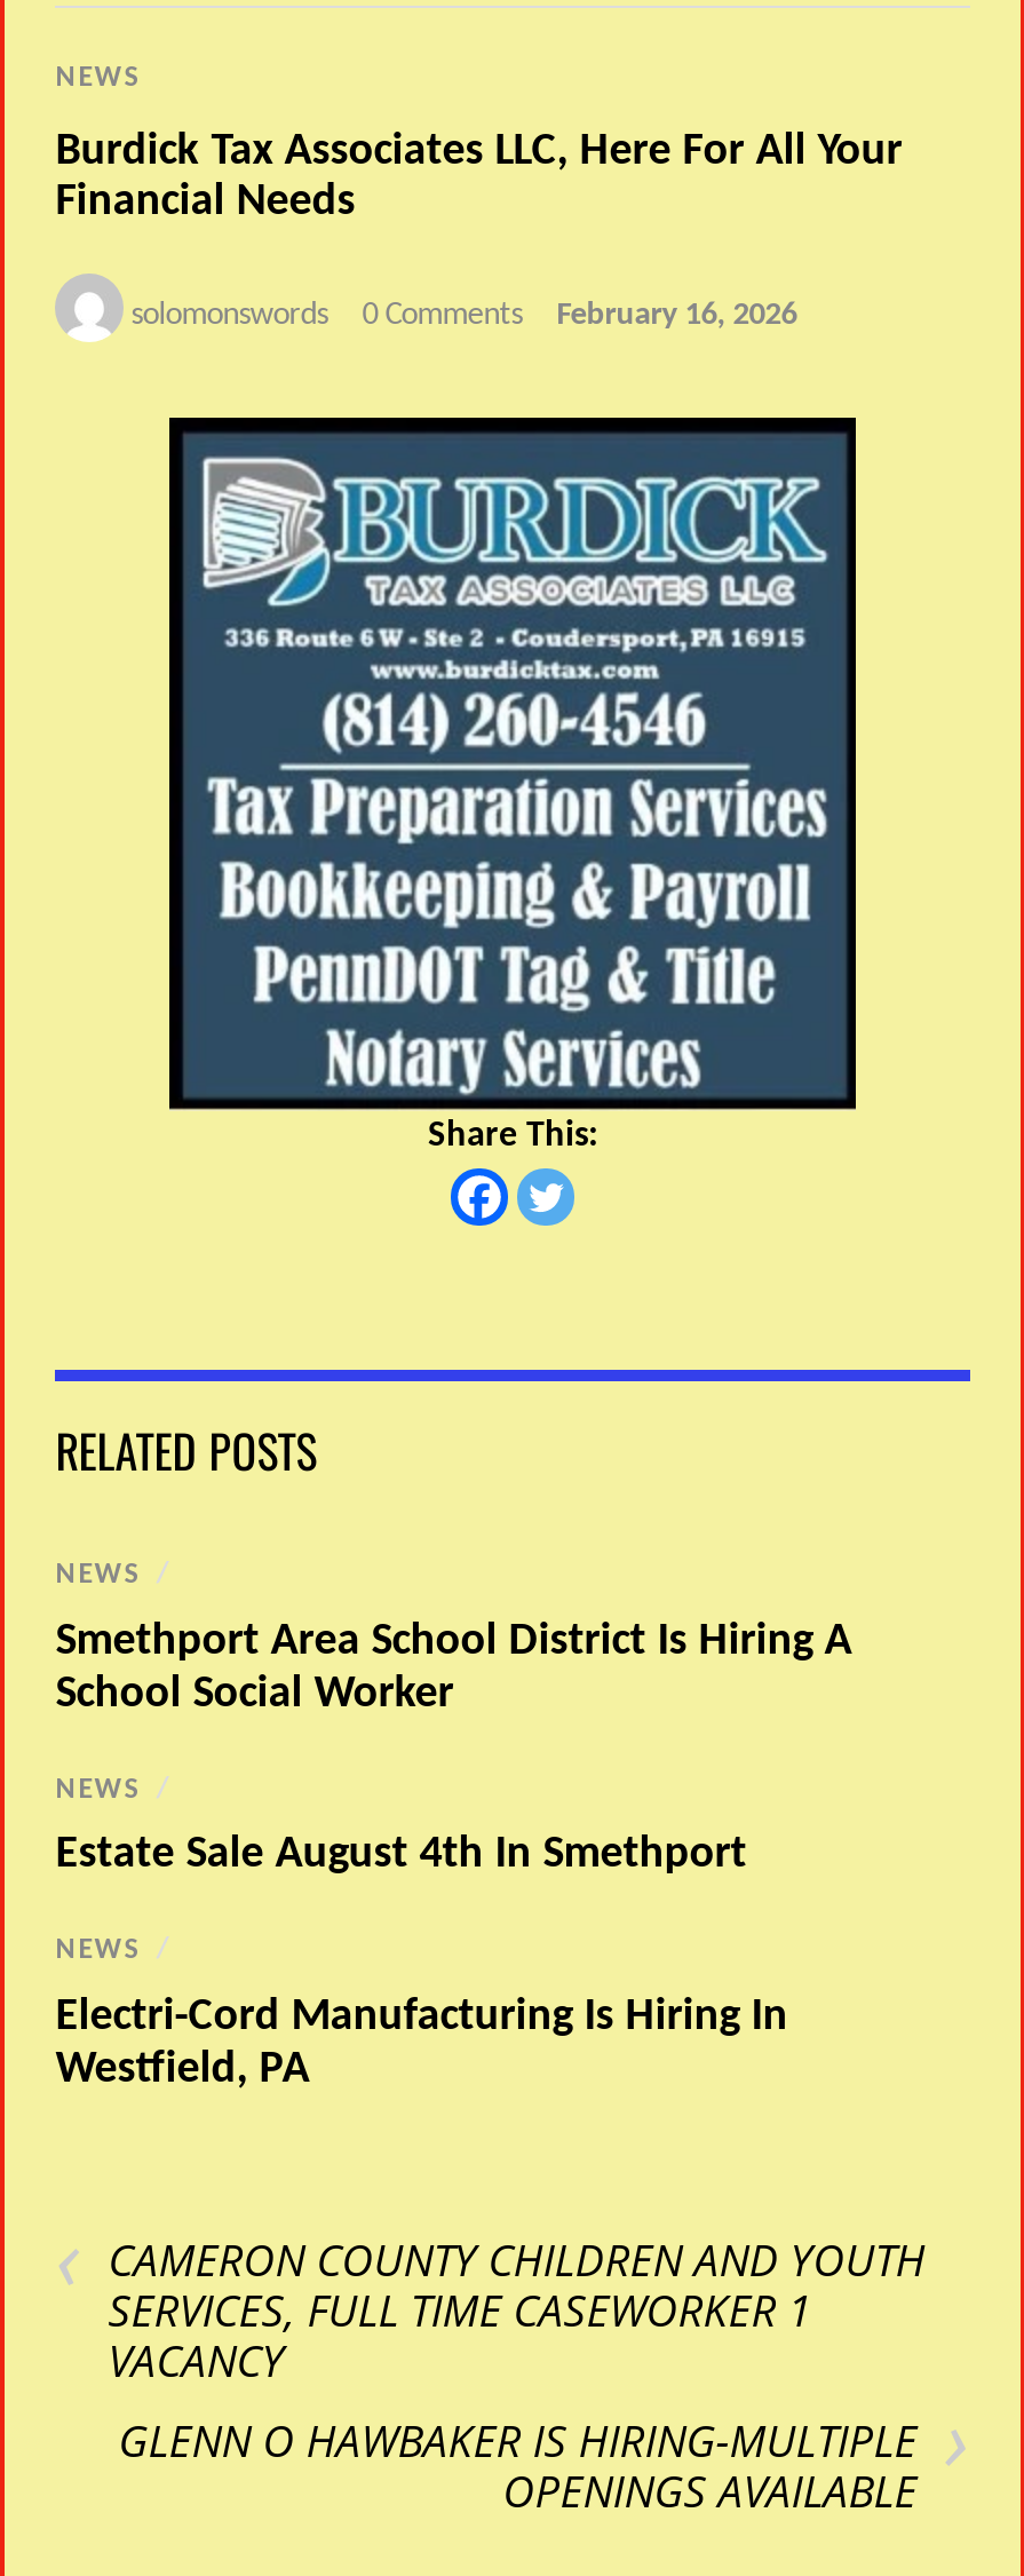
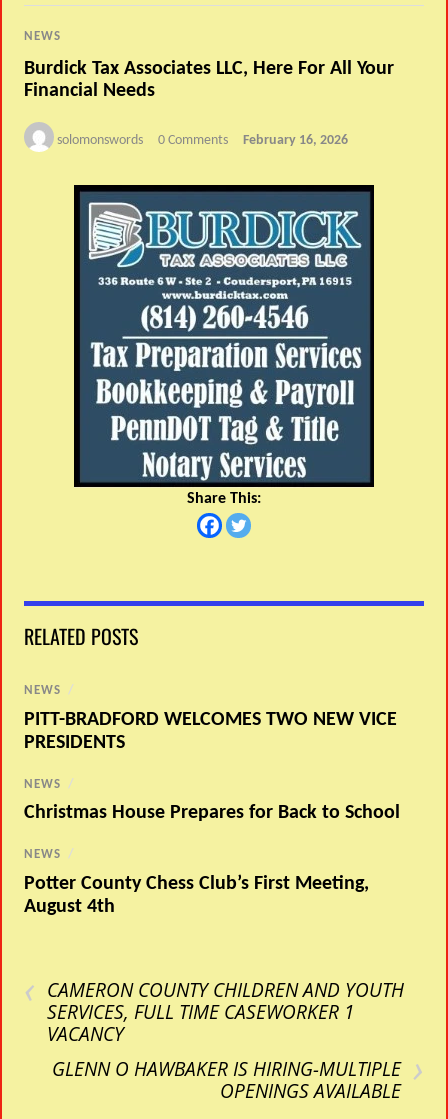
- Smethport Area School District Is Hiring A
- School Social Worker
+ PITT-BRADFORD WELCOMES TWO NEW VICE
+ PRESIDENTS

- Estate Sale August 4th In Smethport
+ Christmas House Prepares for Back to School

- Electri-Cord Manufacturing Is Hiring In
- Westfield, PA
+ Potter County Chess Club’s First Meeting,
+ August 4th
